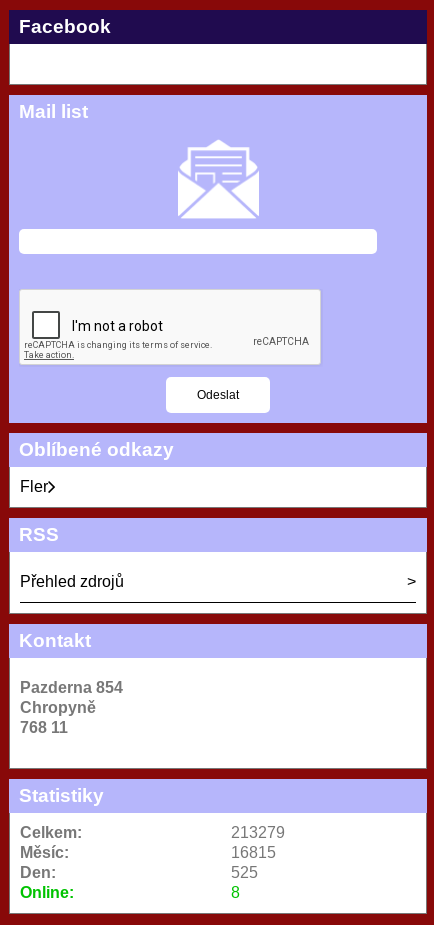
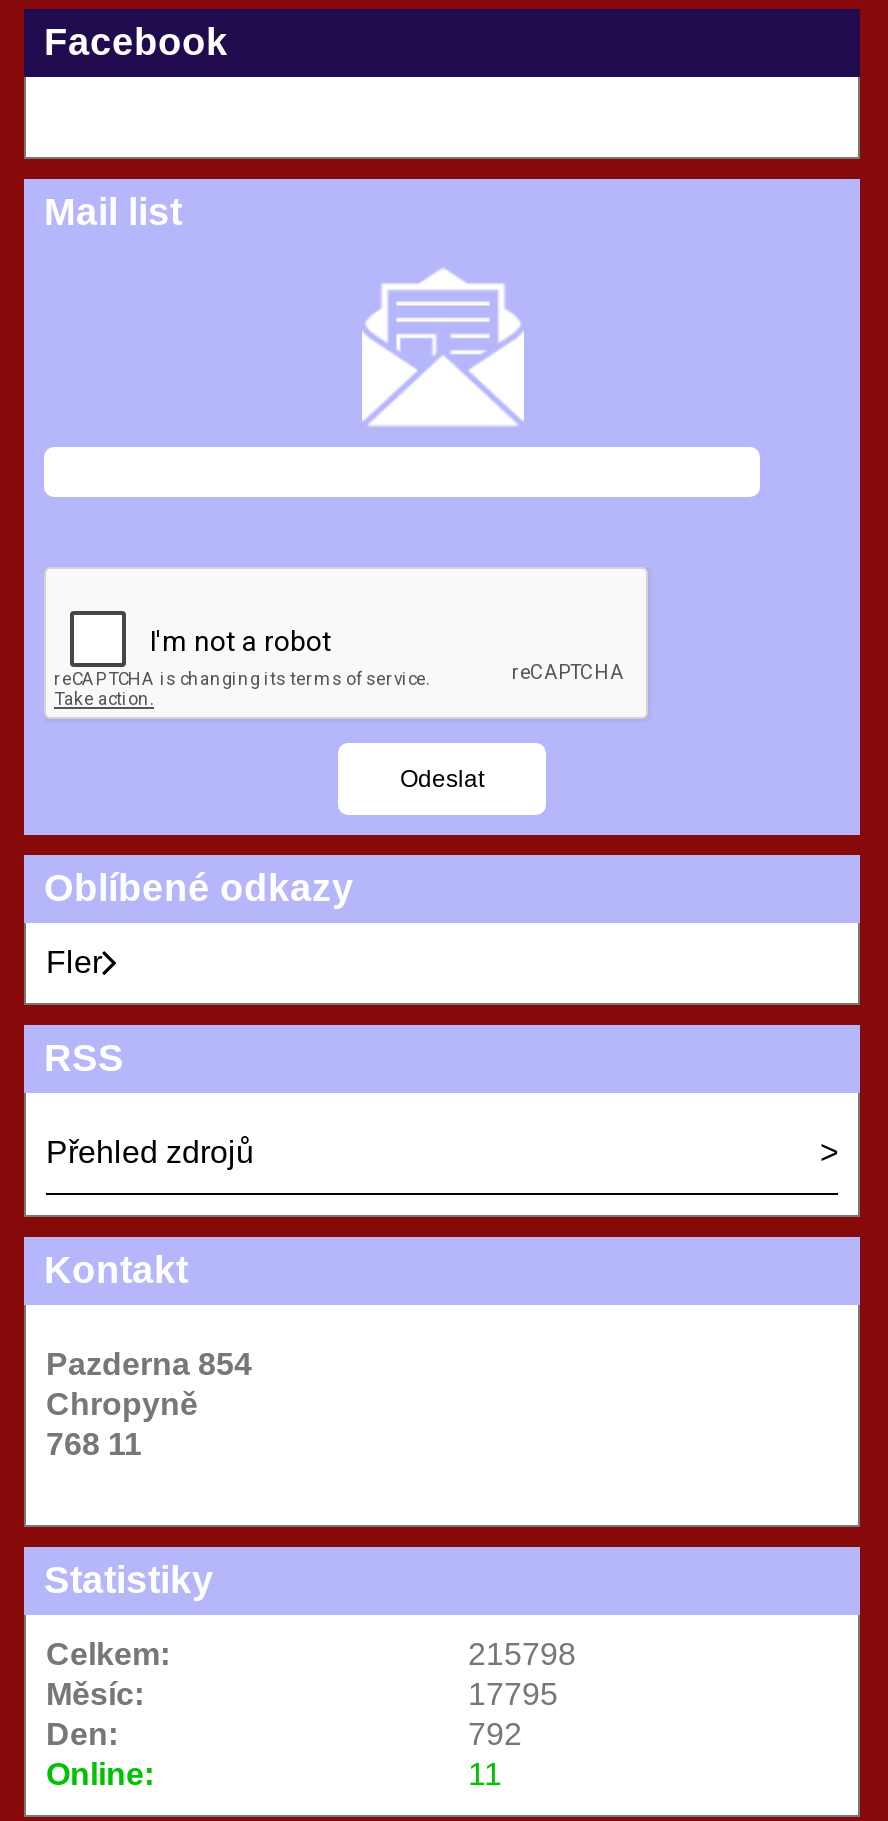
- 213279
+ 215798

- 16815
+ 17795

- 525
+ 792

- 8
+ 11
